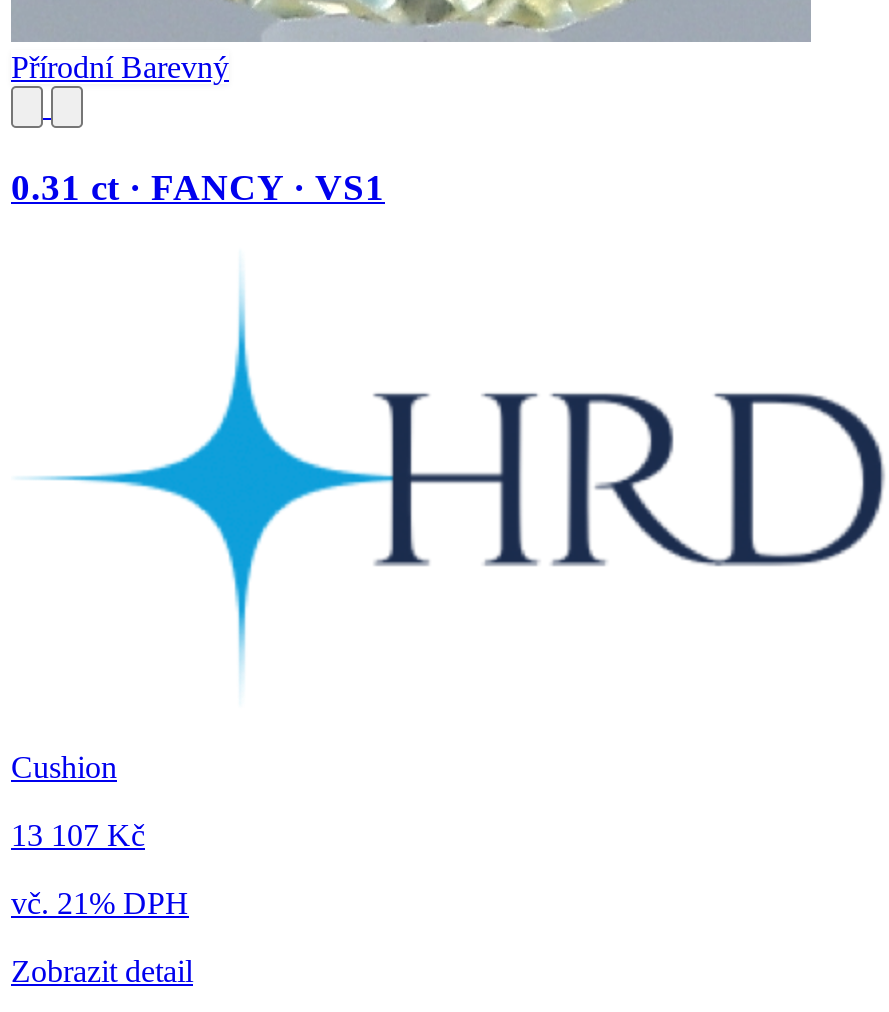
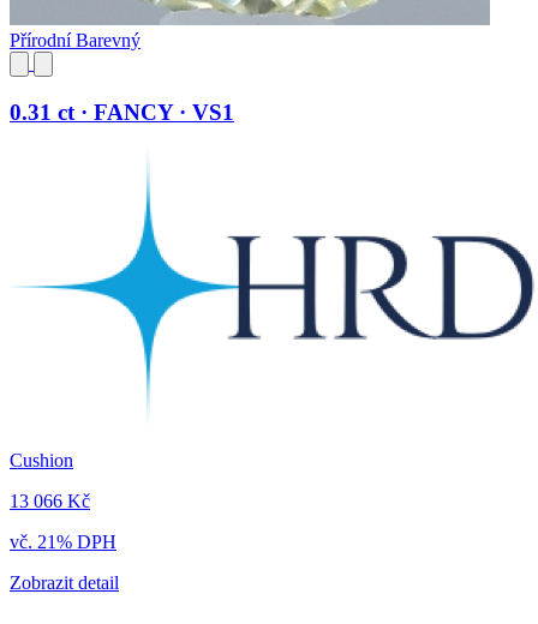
- 13 107 Kč
+ 13 066 Kč
